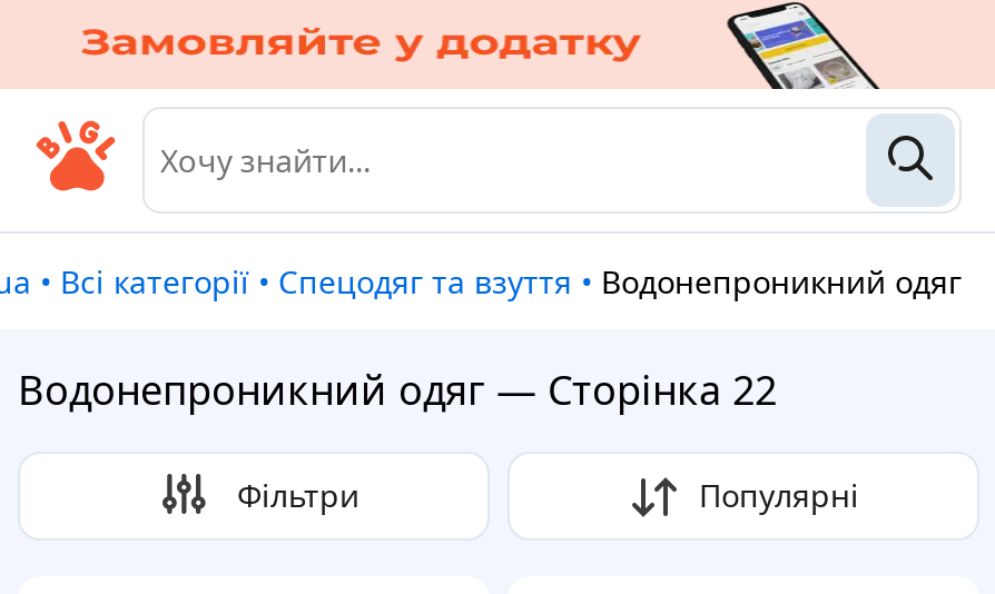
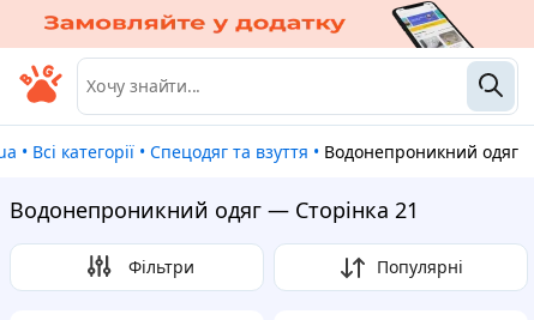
- Водонепроникний одяг — Сторінка 22
+ Водонепроникний одяг — Сторінка 21
